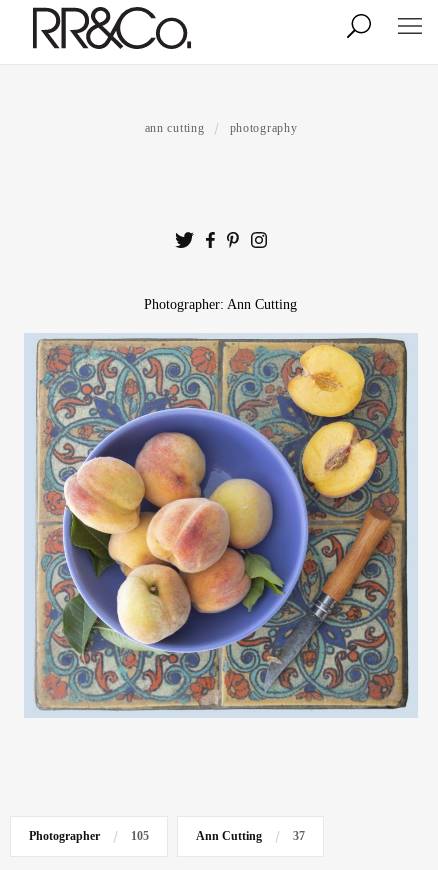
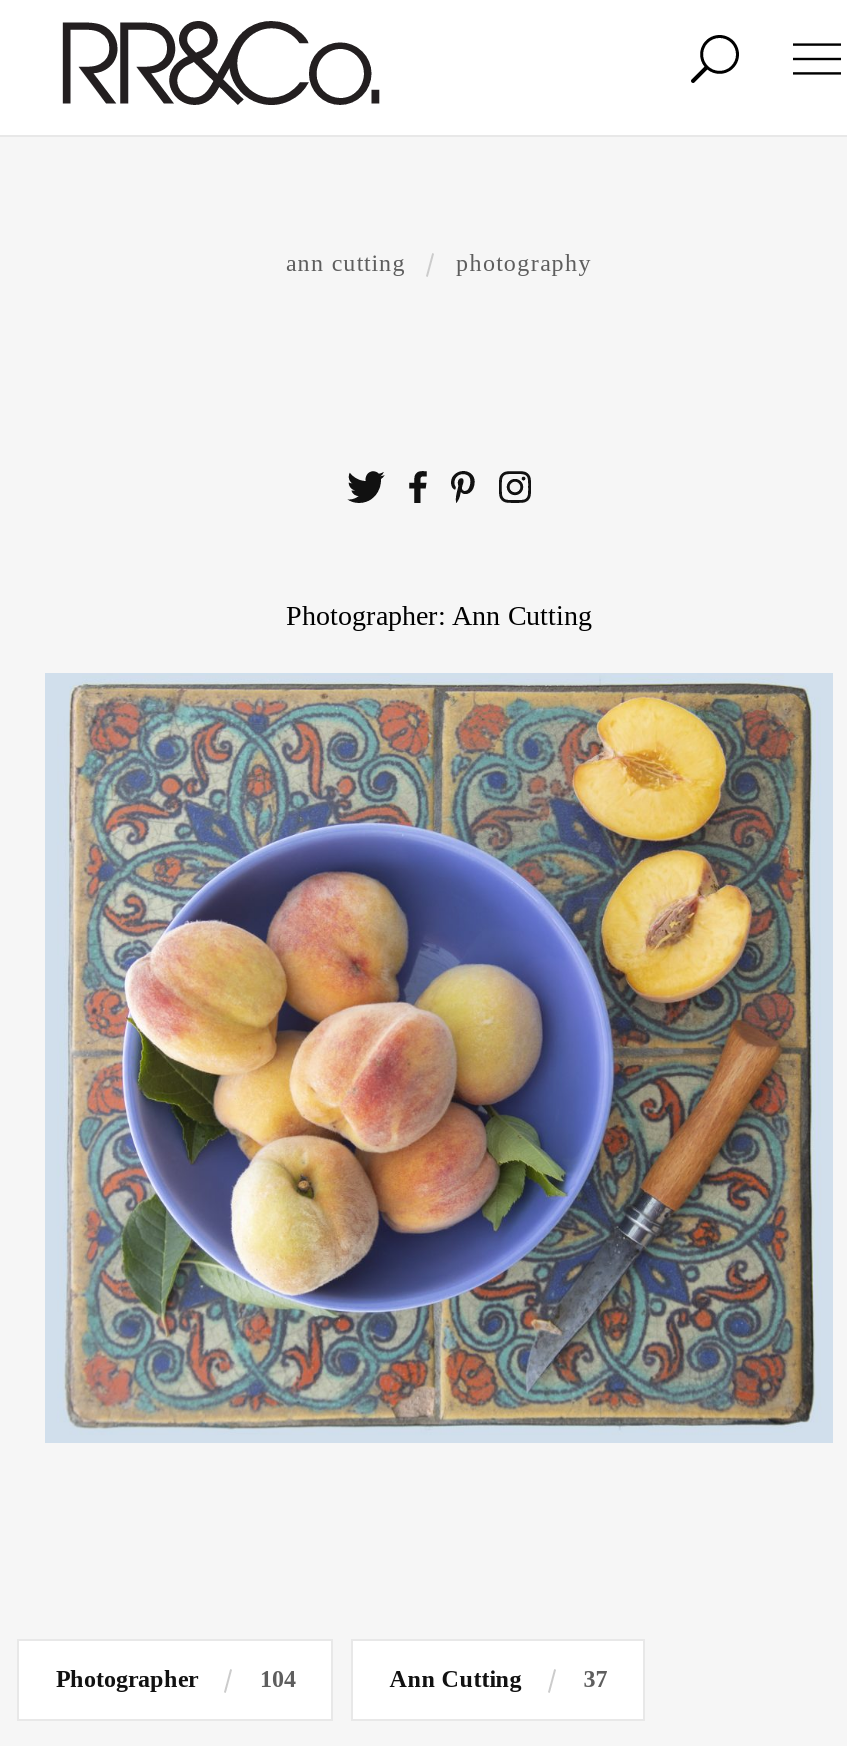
- 105
+ 104
